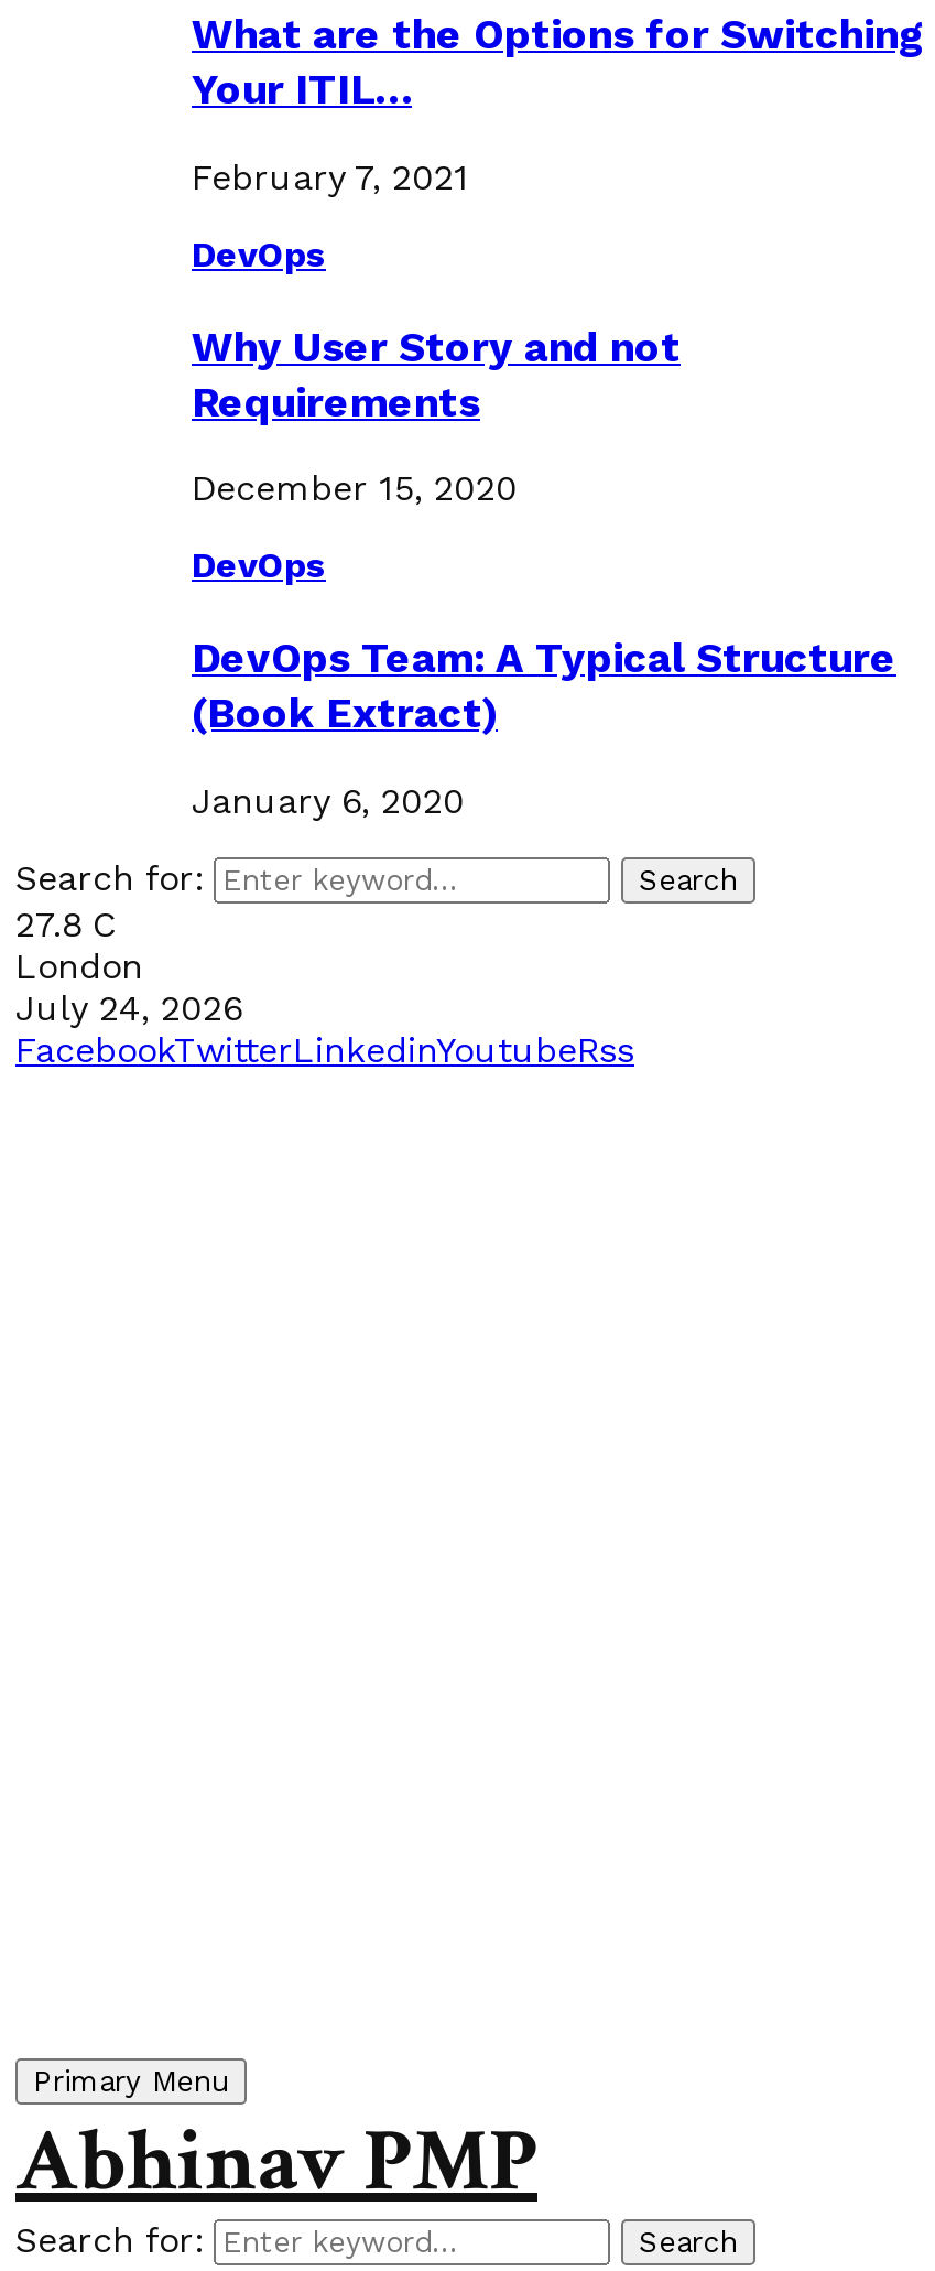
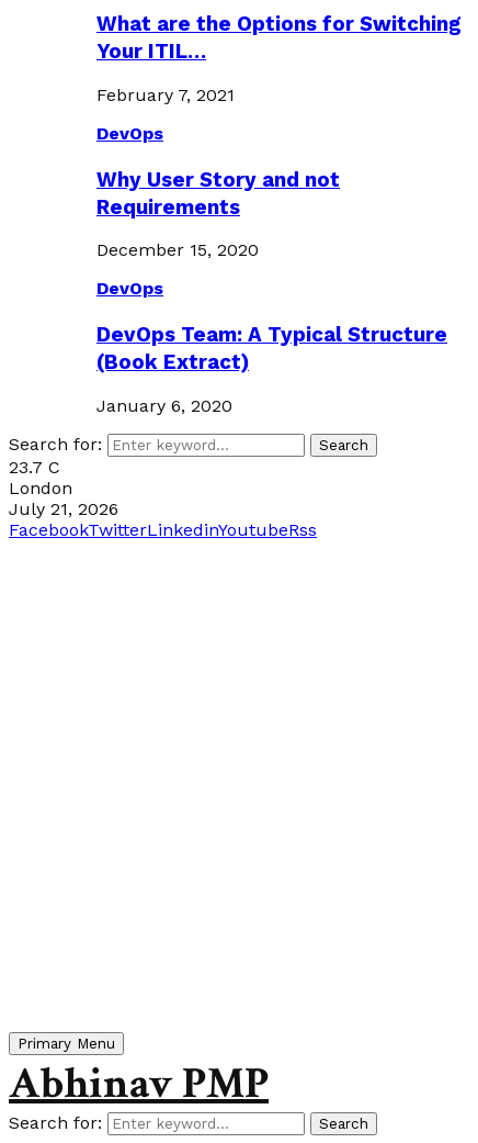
- 27.8 C
+ 23.7 C

- July 24, 2026
+ July 21, 2026
